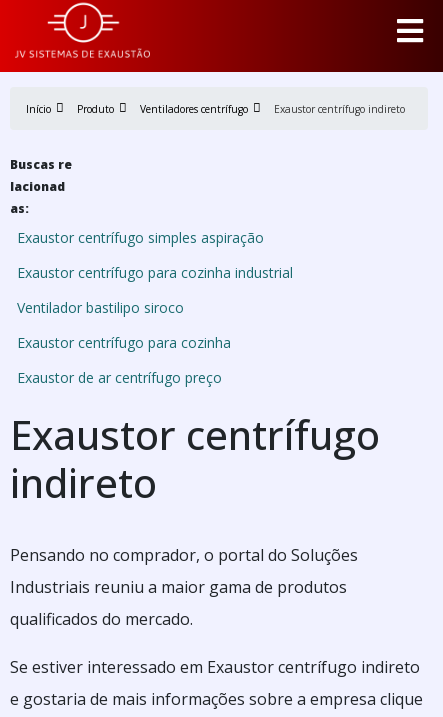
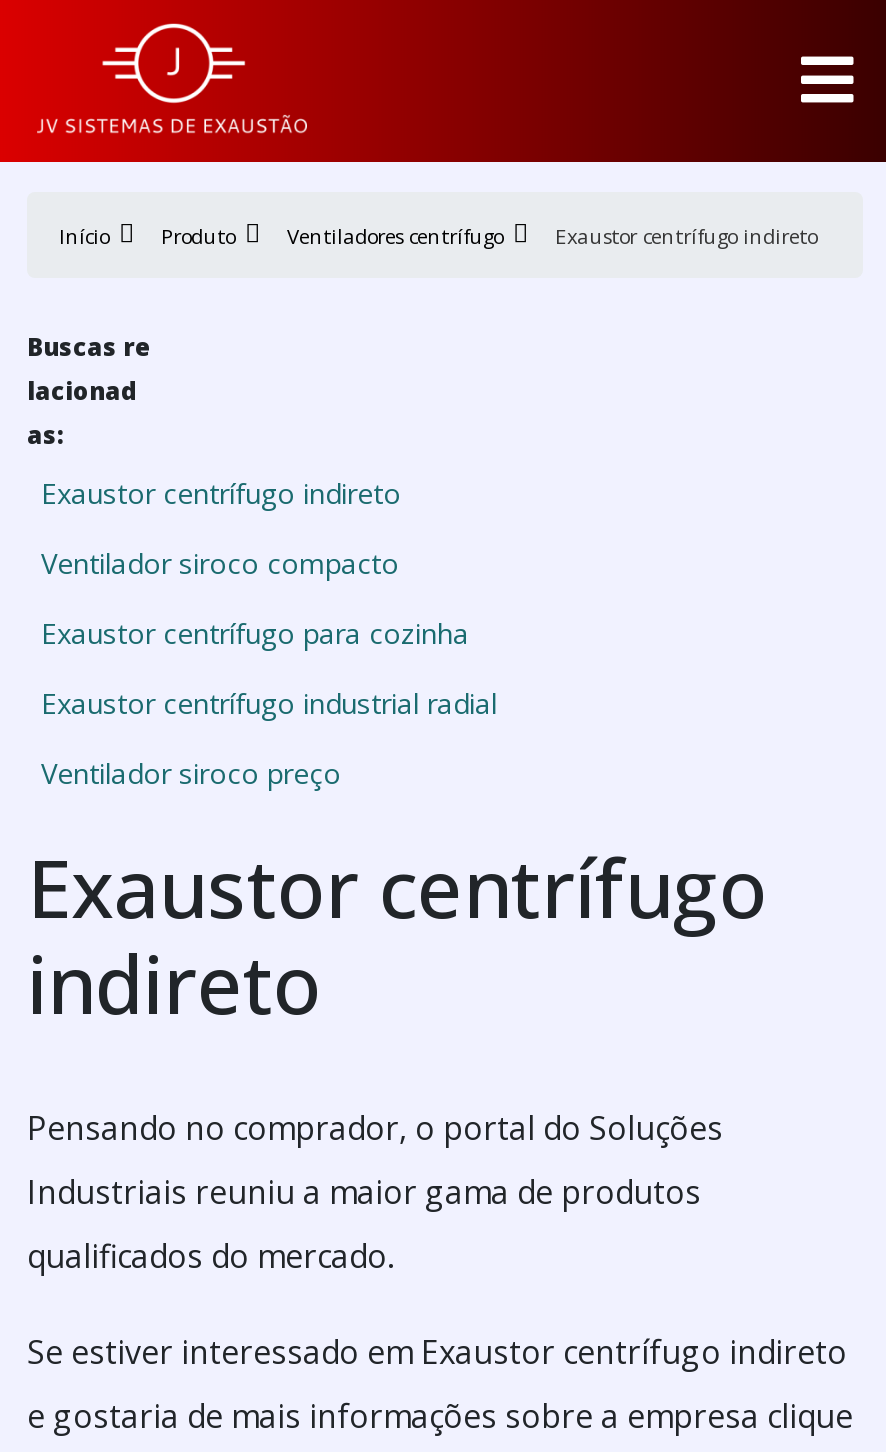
- Exaustor centrífugo simples aspiração
- Exaustor centrífugo para cozinha industrial
- Ventilador bastilipo siroco
+ Exaustor centrífugo indireto
+ Ventilador siroco compacto

moved up: Exaustor centrífugo para cozinha

- Exaustor de ar centrífugo preço
+ Exaustor centrífugo industrial radial
+ Ventilador siroco preço
